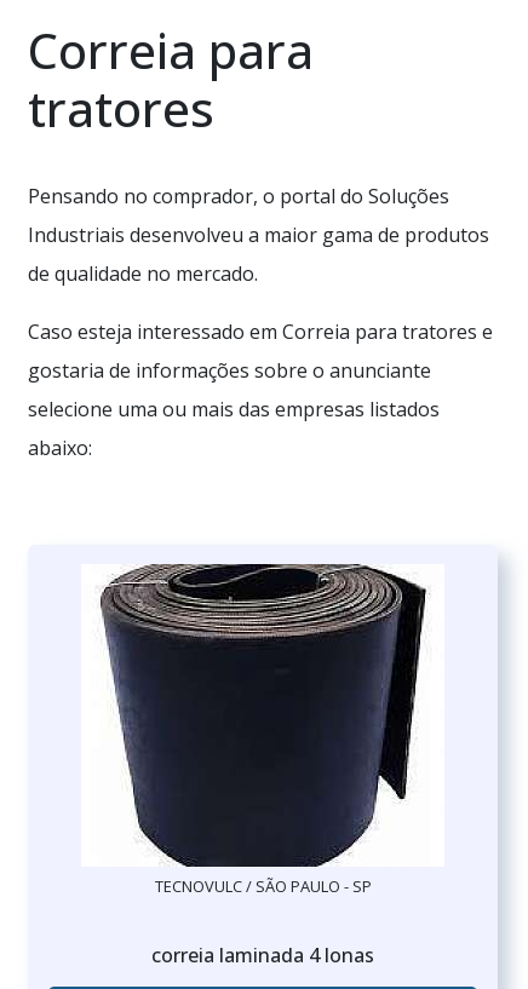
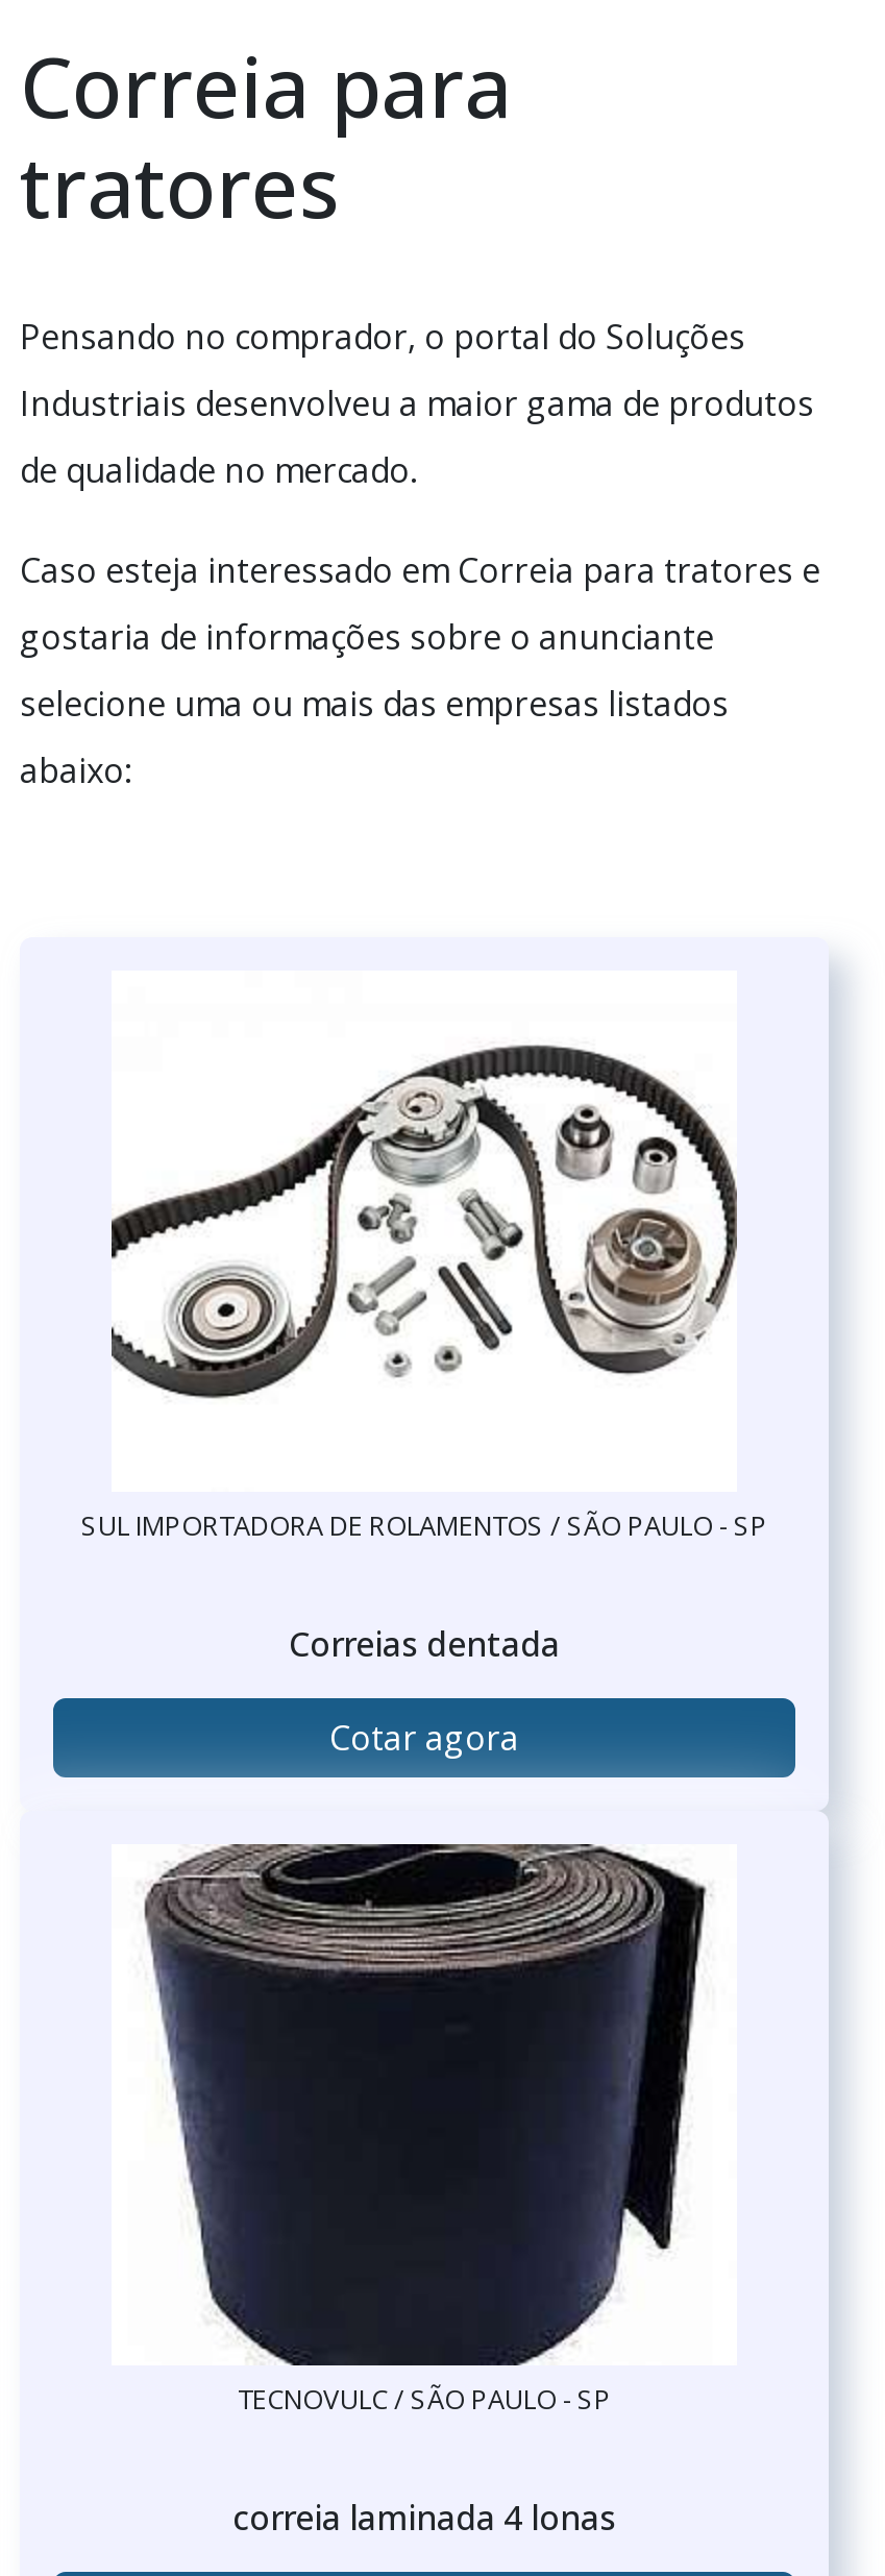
+ SUL IMPORTADORA DE ROLAMENTOS / SÃO PAULO - SP
+ Correias dentada
+ Cotar agora

+ [image]
